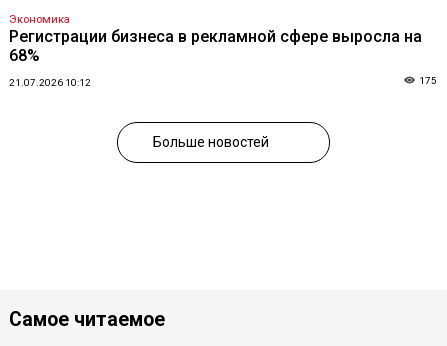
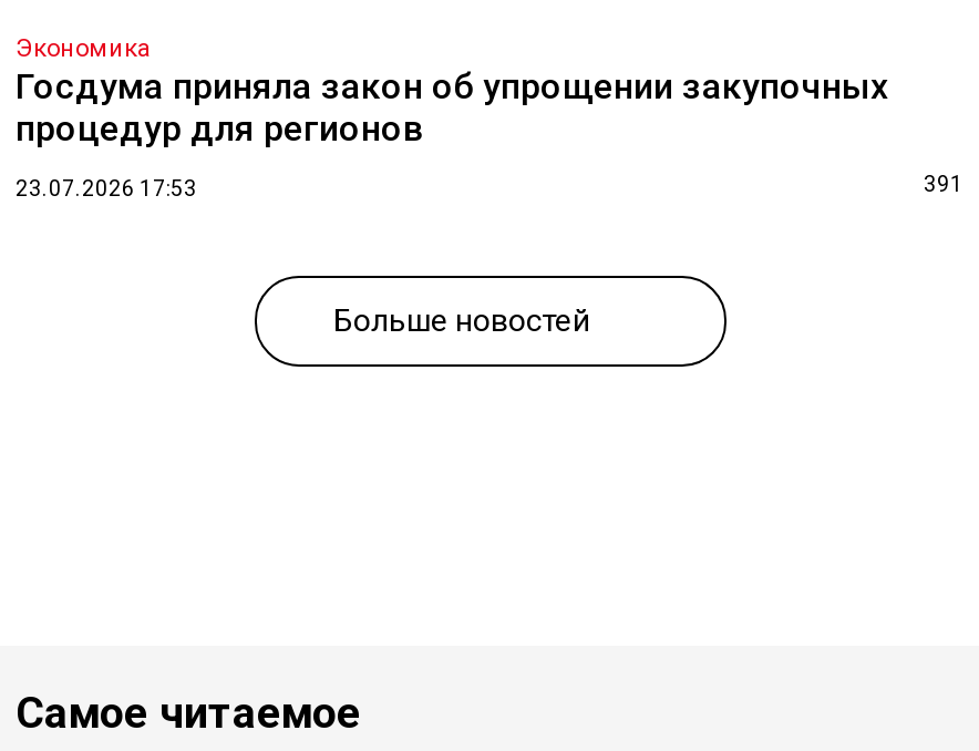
- Регистрации бизнеса в рекламной сфере выросла на
- 68%
+ Госдума приняла закон об упрощении закупочных
+ процедур для регионов

- 21.07.2026 10:12
- 175
+ 23.07.2026 17:53
+ 391
